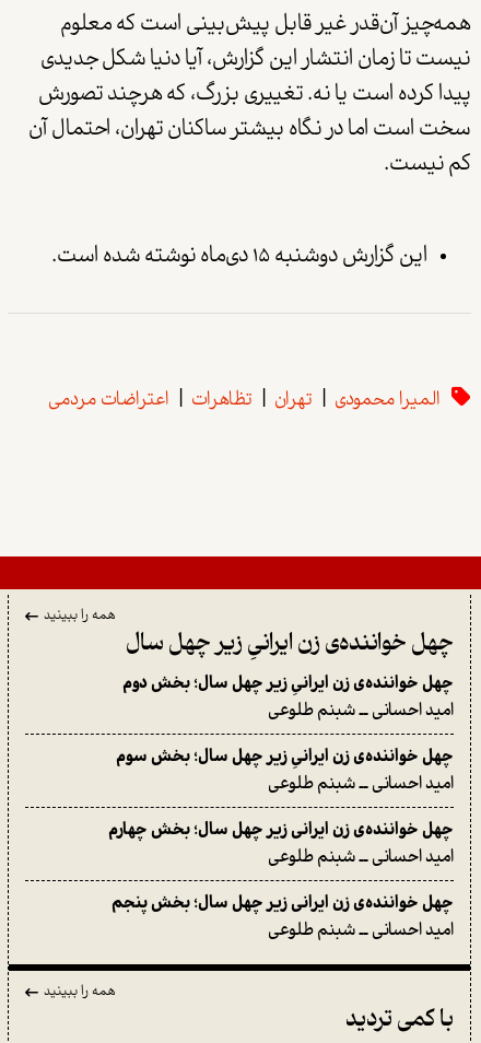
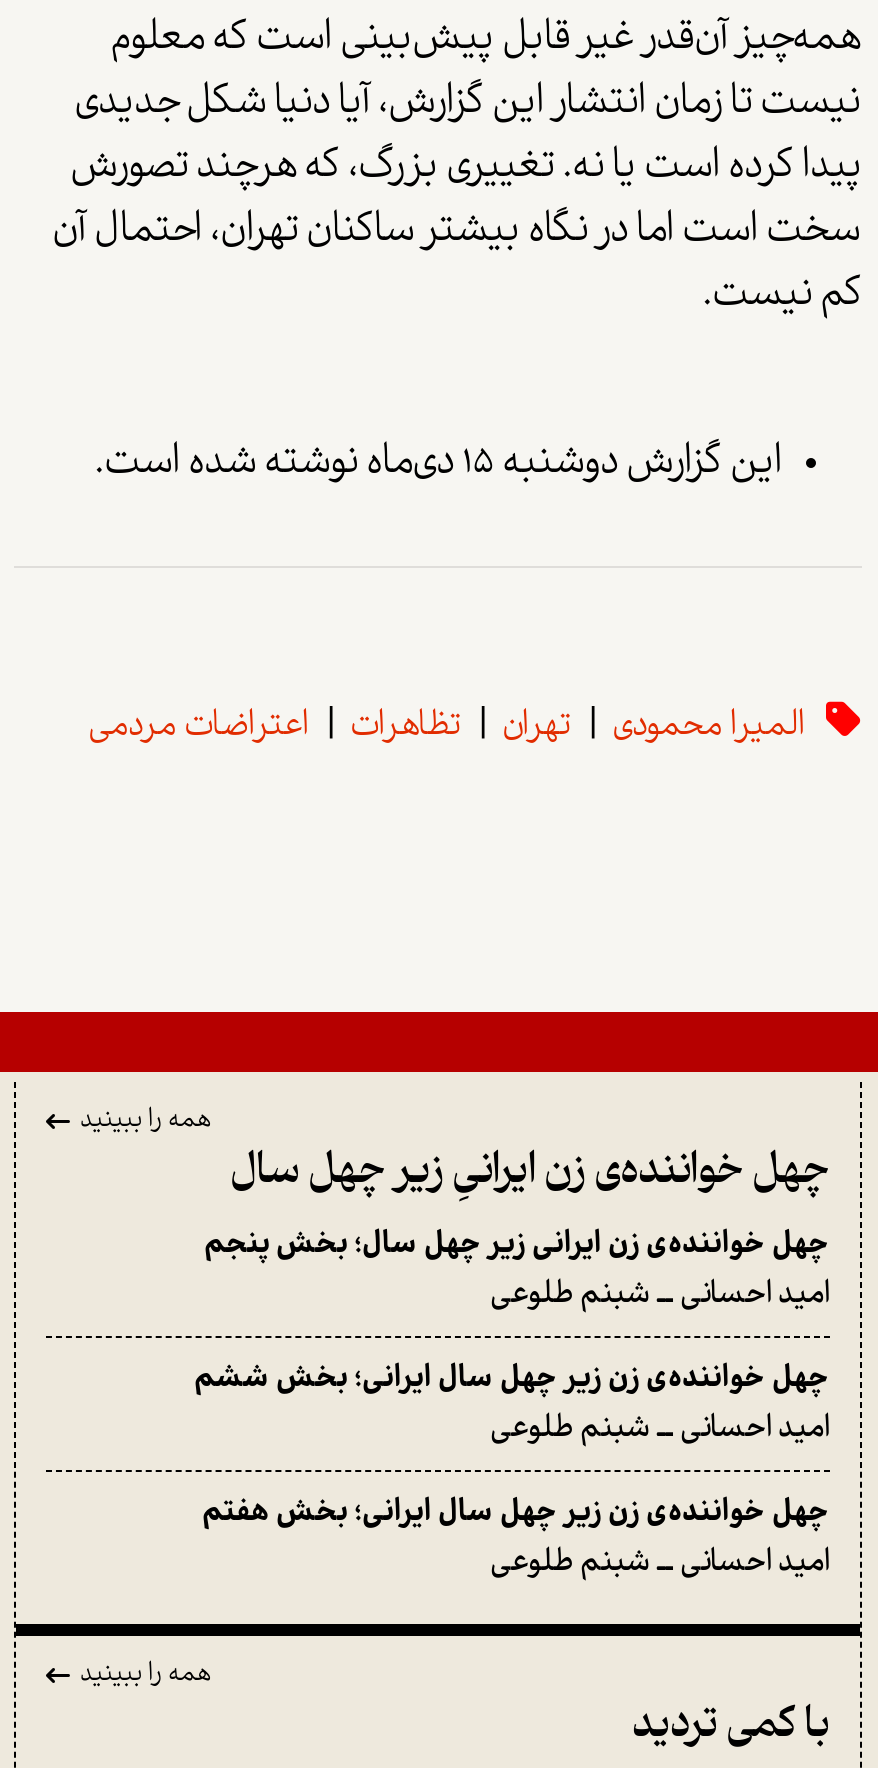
- چهل خواننده‌ی زن ایرانیِ زیر چهل سال؛ بخش دوم

- چهل خواننده‌ی زن ایرانیِ زیر چهل سال؛ بخش سوم
+ چهل خواننده‌ی زن زیر چهل سال ایرانی؛ بخش ششم

- چهل خواننده‌ی زن ایرانی زیر چهل سال؛ بخش چهارم
- امید احسانی ــ شبنم طلوعی
+ چهل خواننده‌ی زن زیر چهل سال ایرانی؛ بخش هفتم

moved up: چهل خواننده‌ی زن ایرانی زیر چهل سال؛ بخش پنجم
